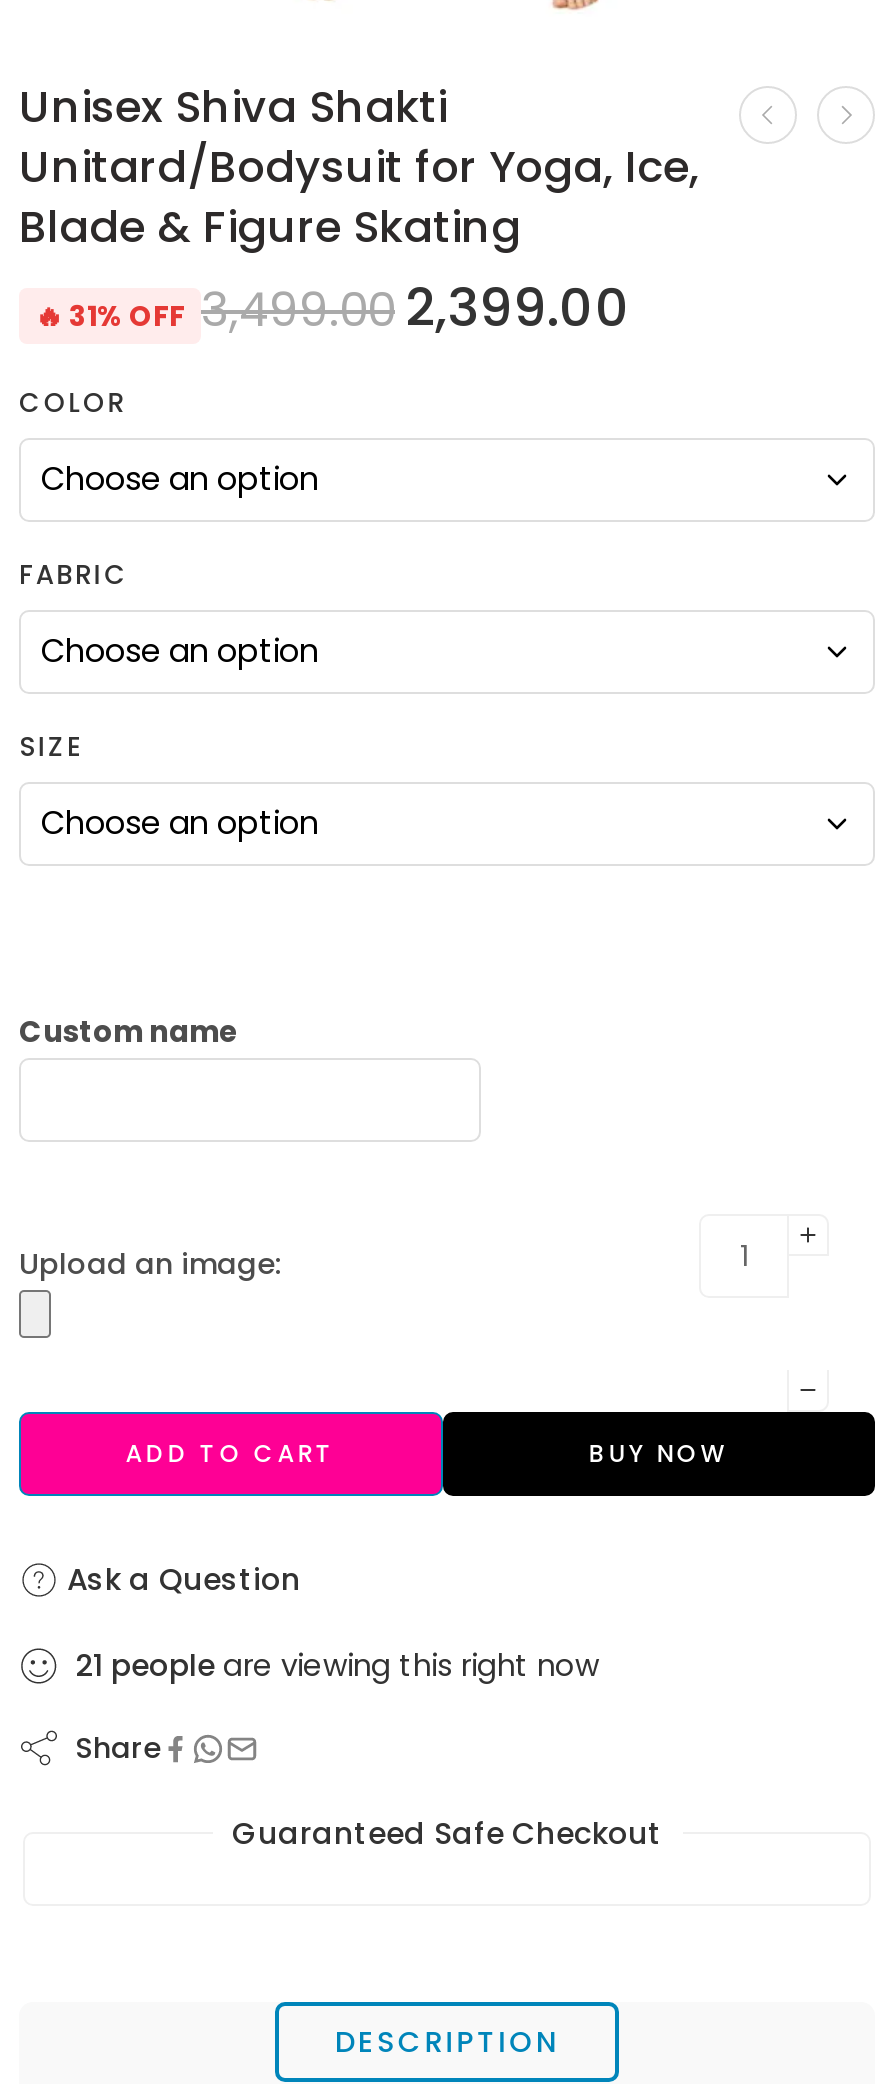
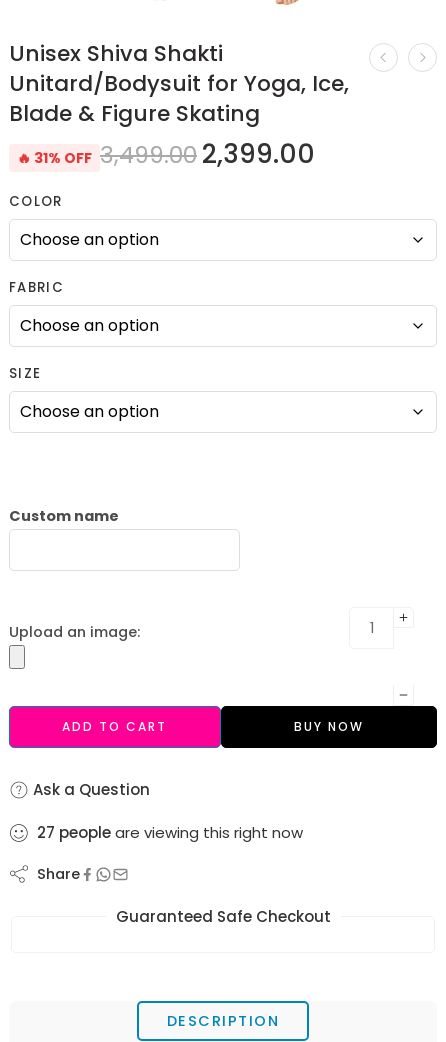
- 21 people are viewing this right now
+ 27 people are viewing this right now
